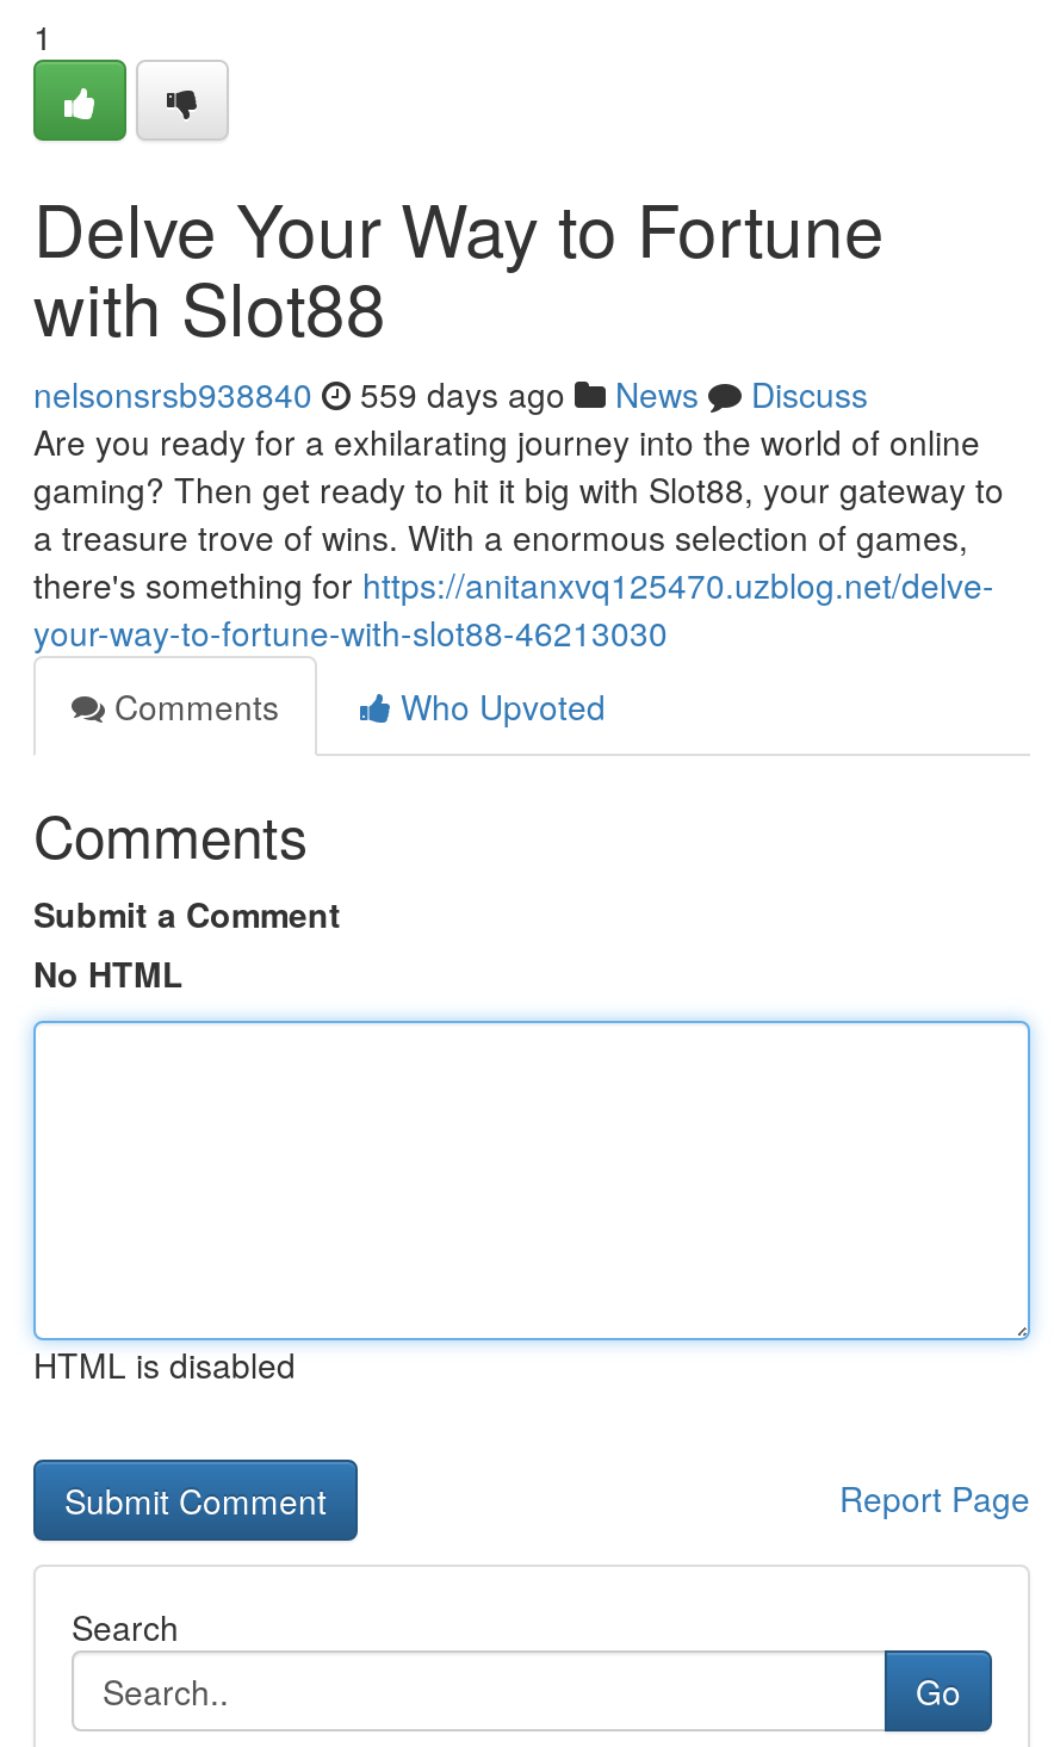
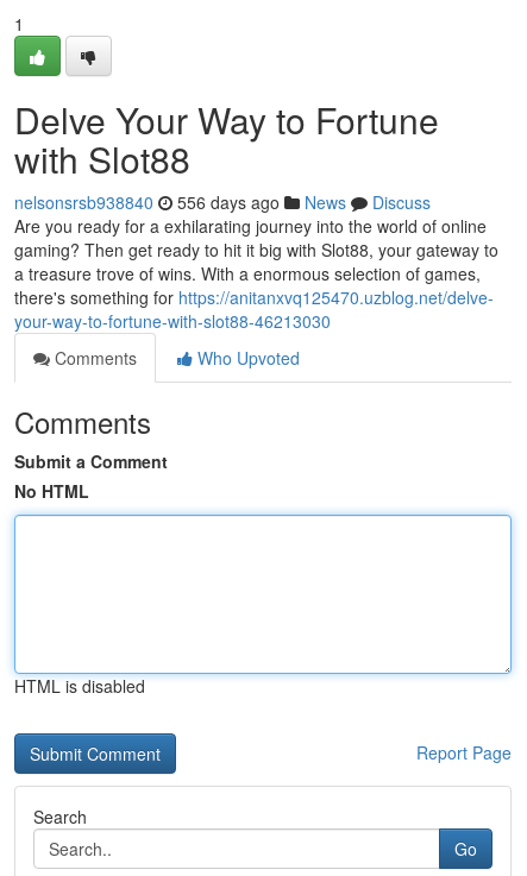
- nelsonsrsb938840 559 days ago News Discuss
+ nelsonsrsb938840 556 days ago News Discuss
